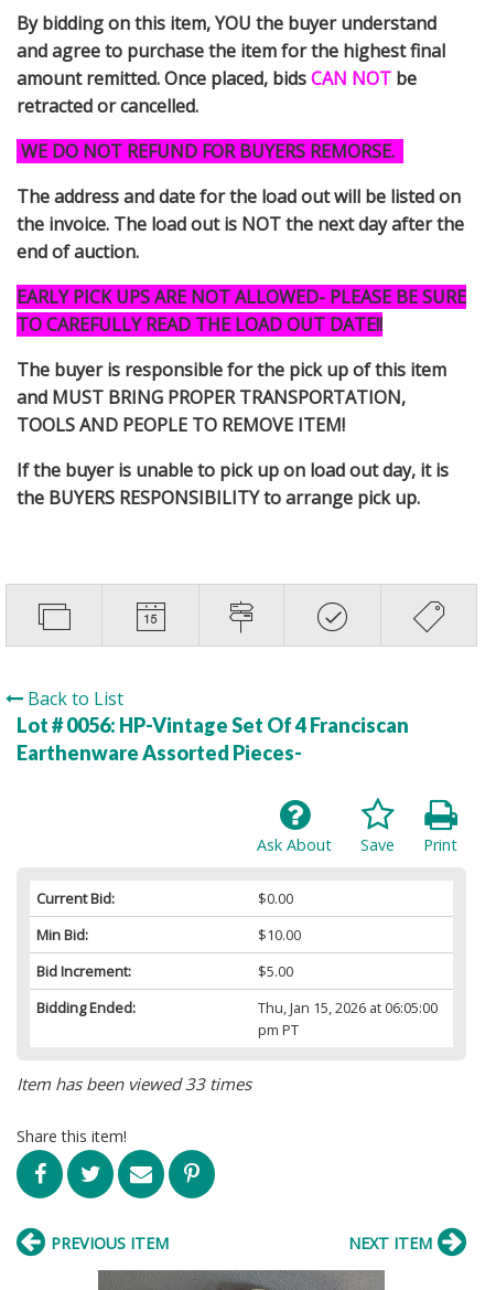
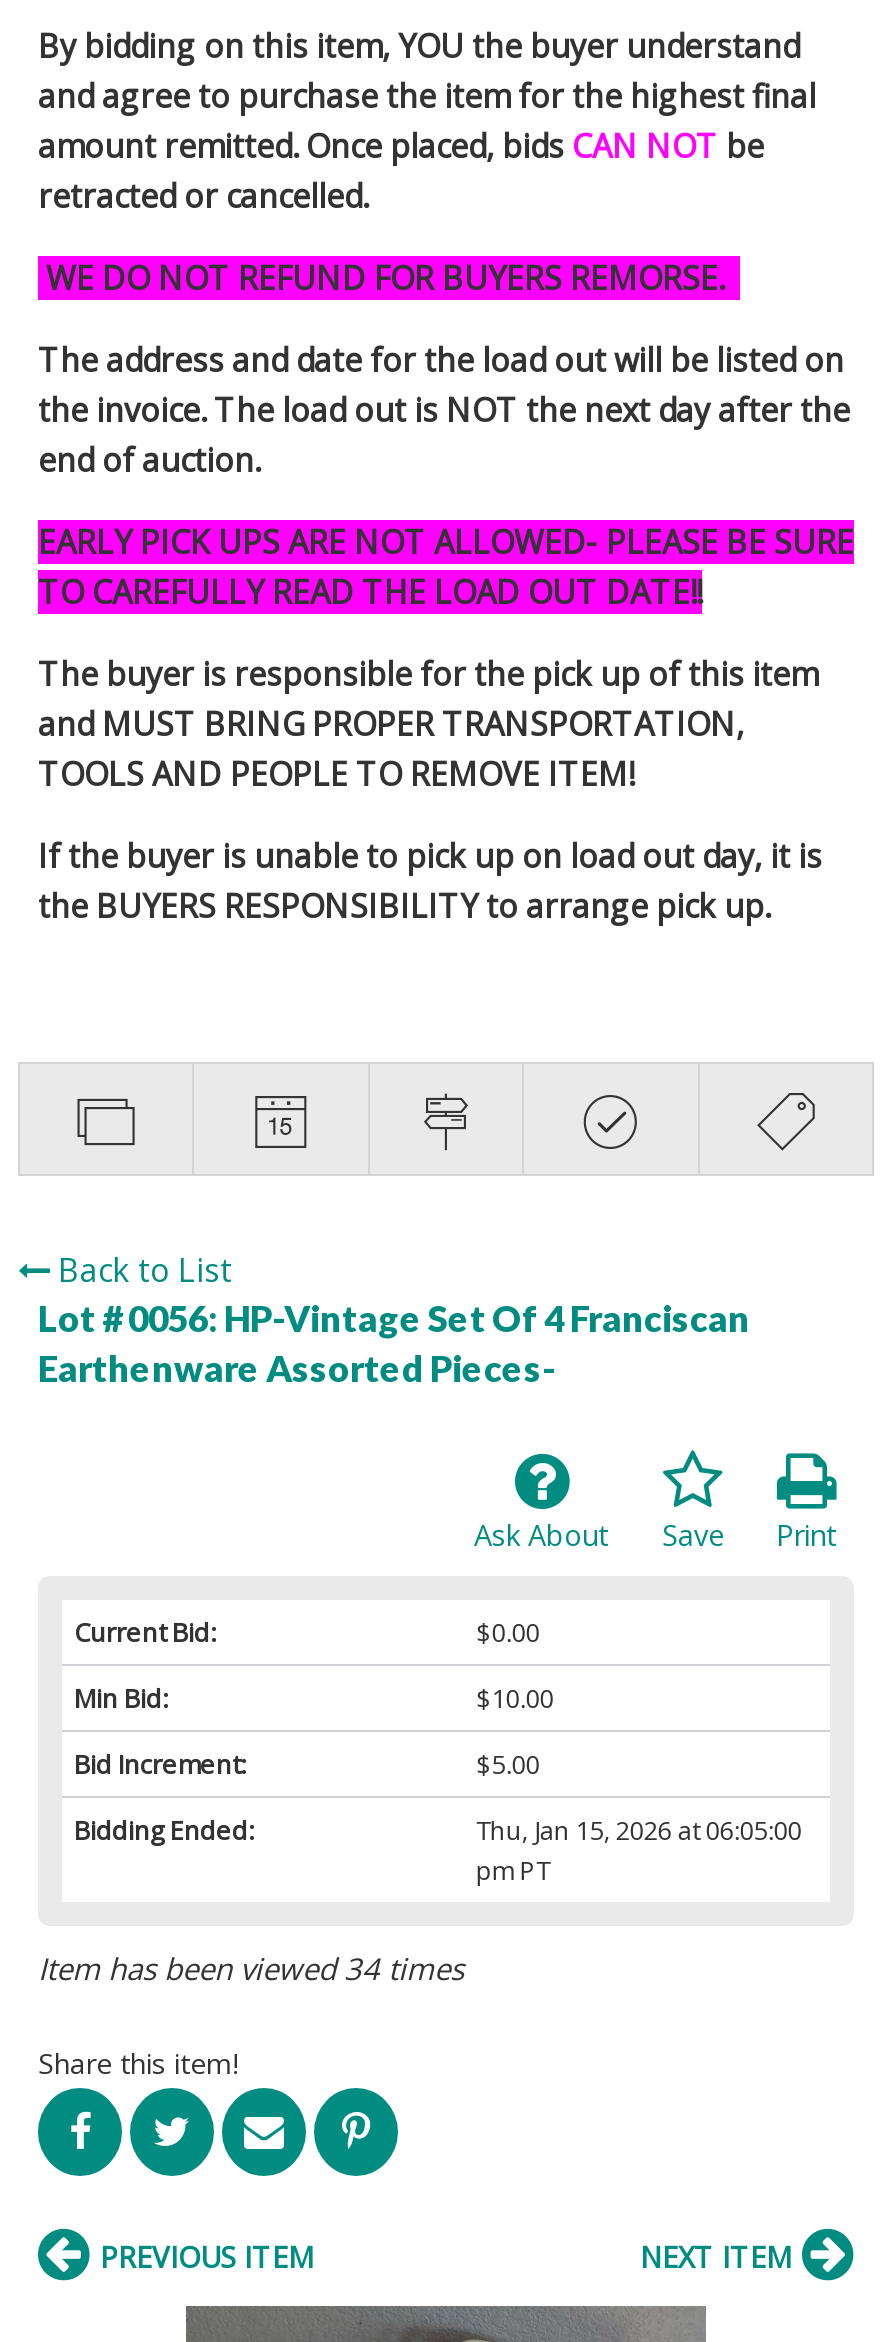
- Item has been viewed 33 times
+ Item has been viewed 34 times
